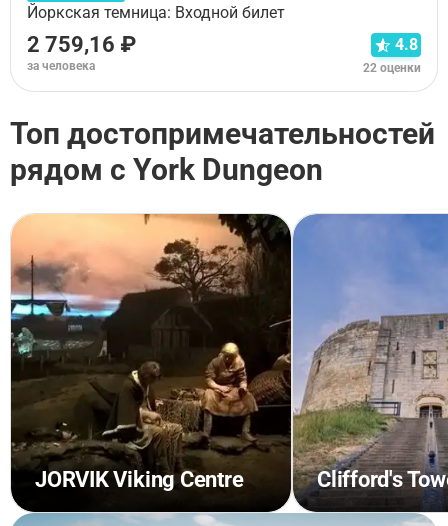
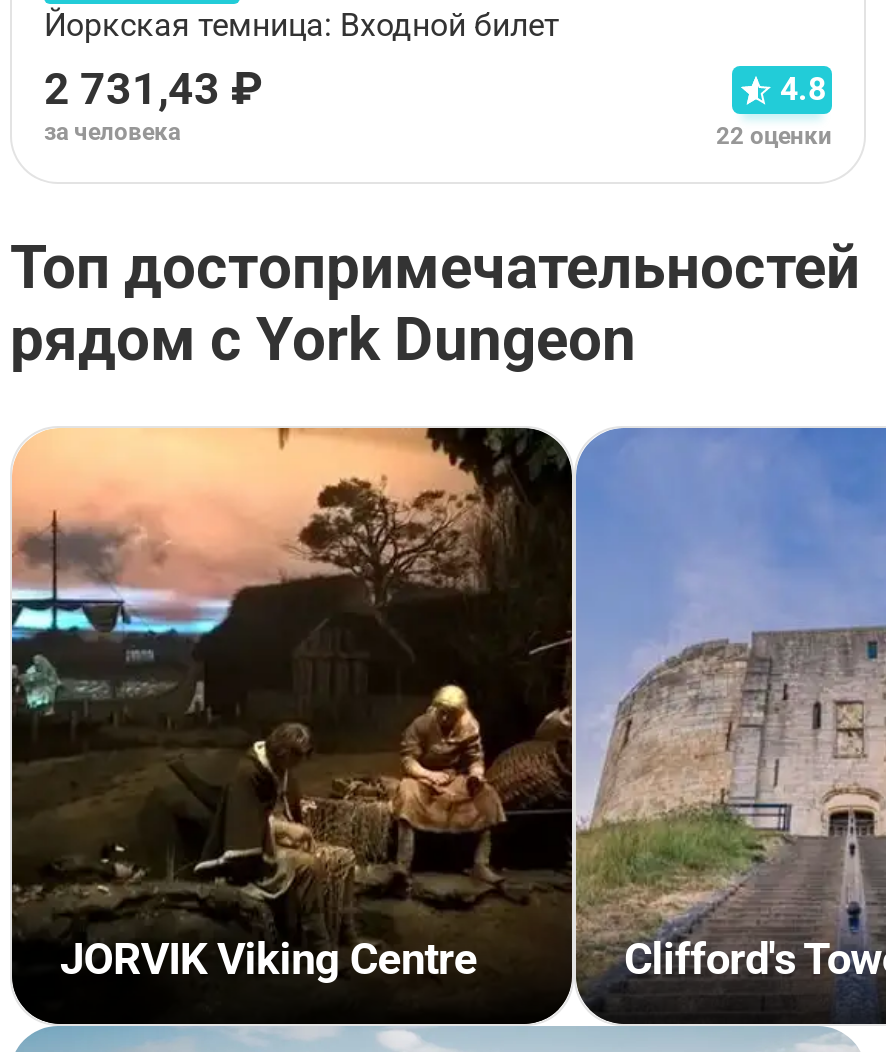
- 2 759,16 ₽
+ 2 731,43 ₽
